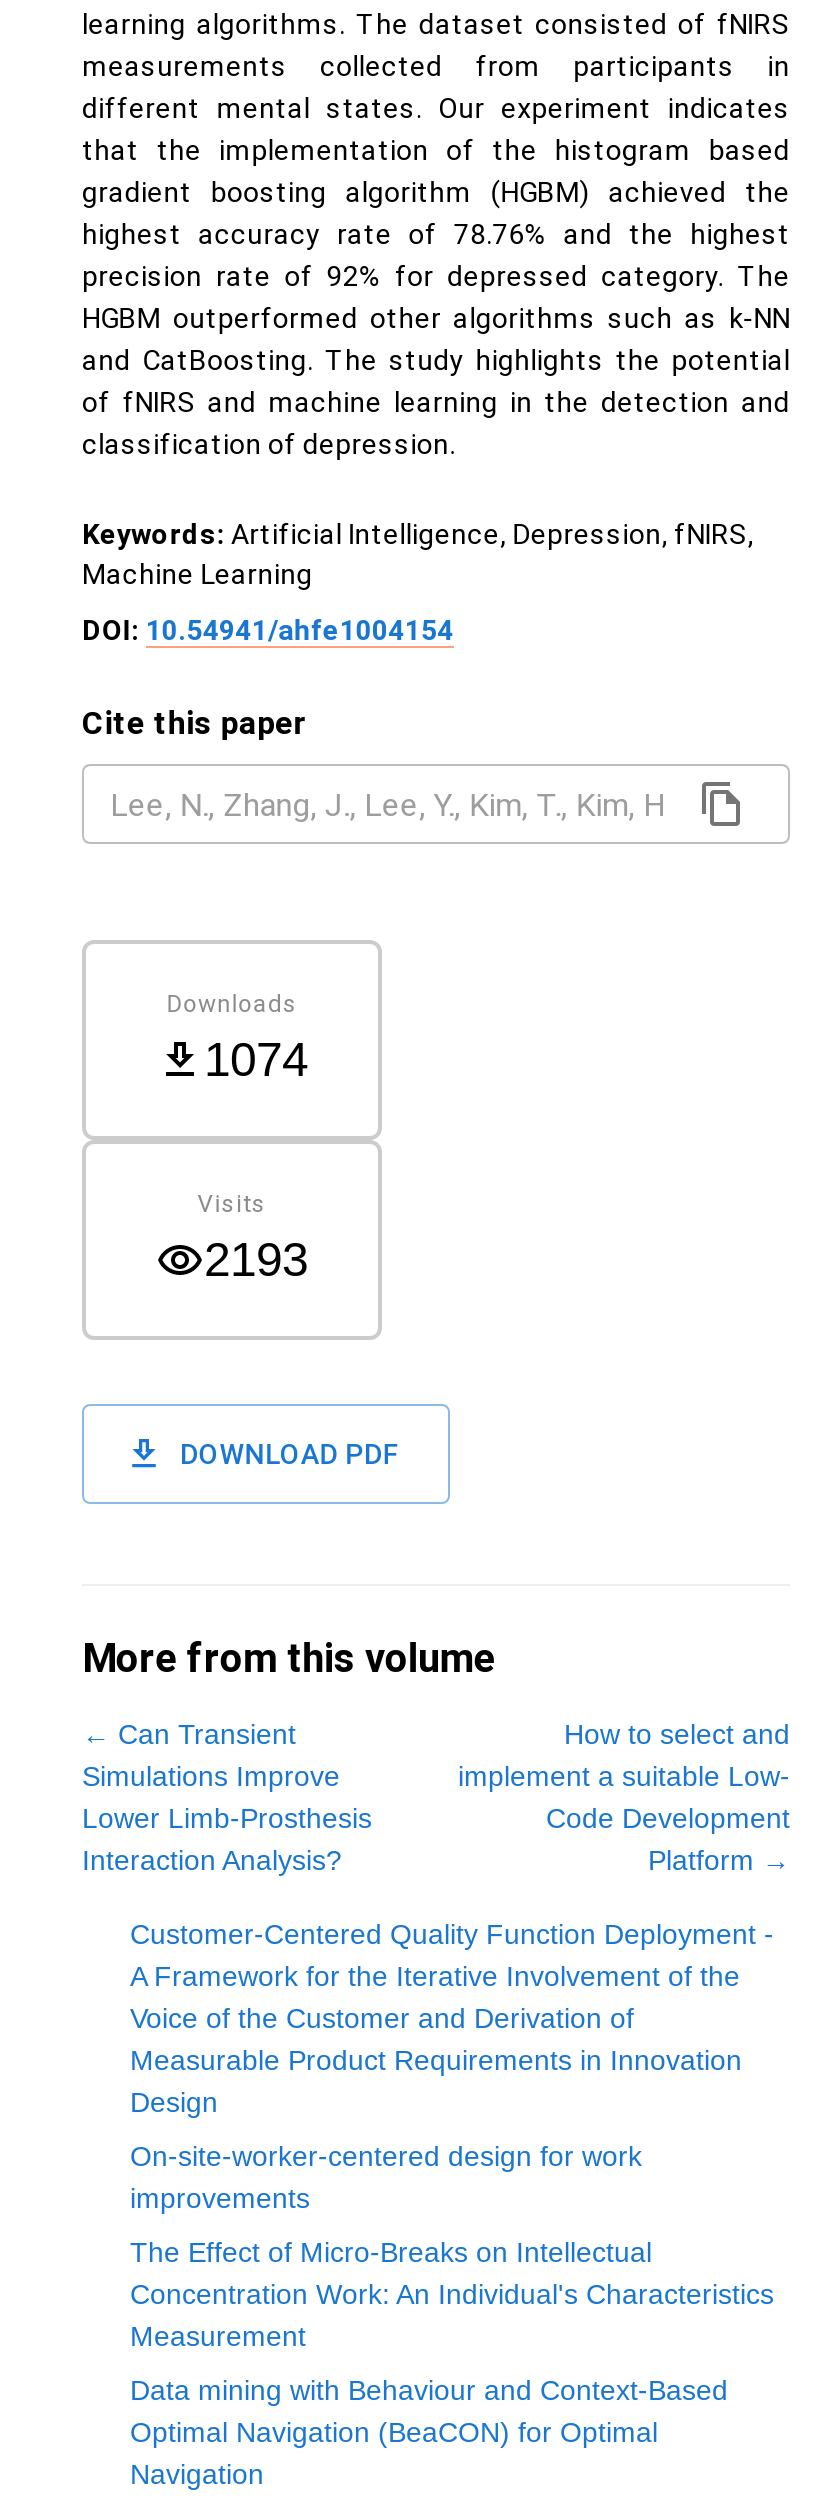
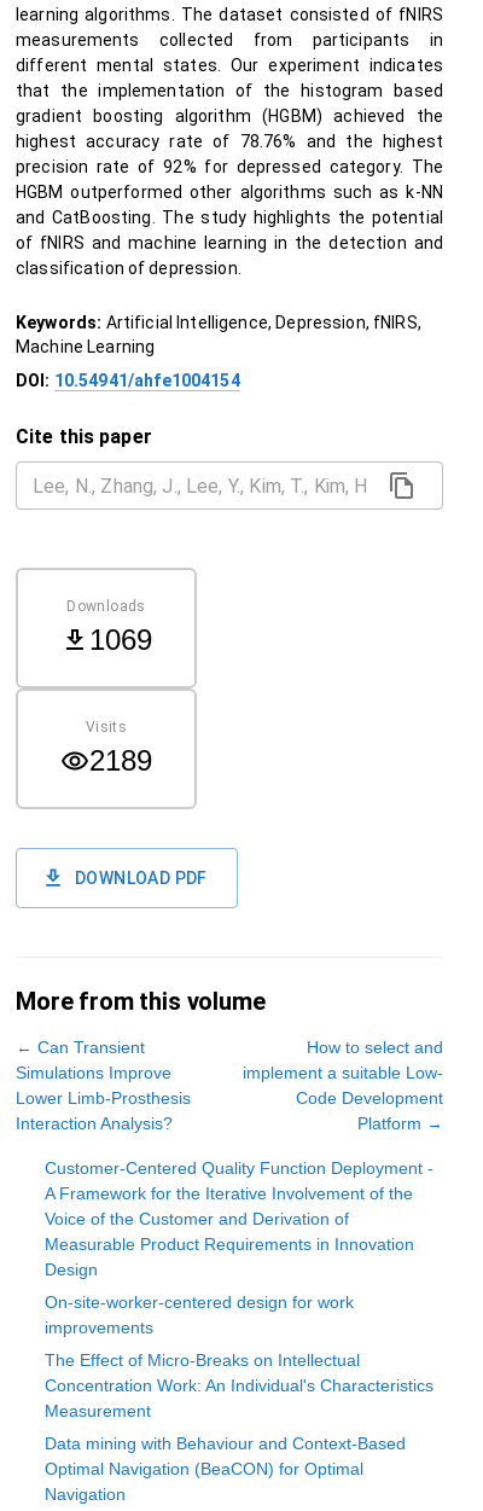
- 1074
+ 1069

- 2193
+ 2189
